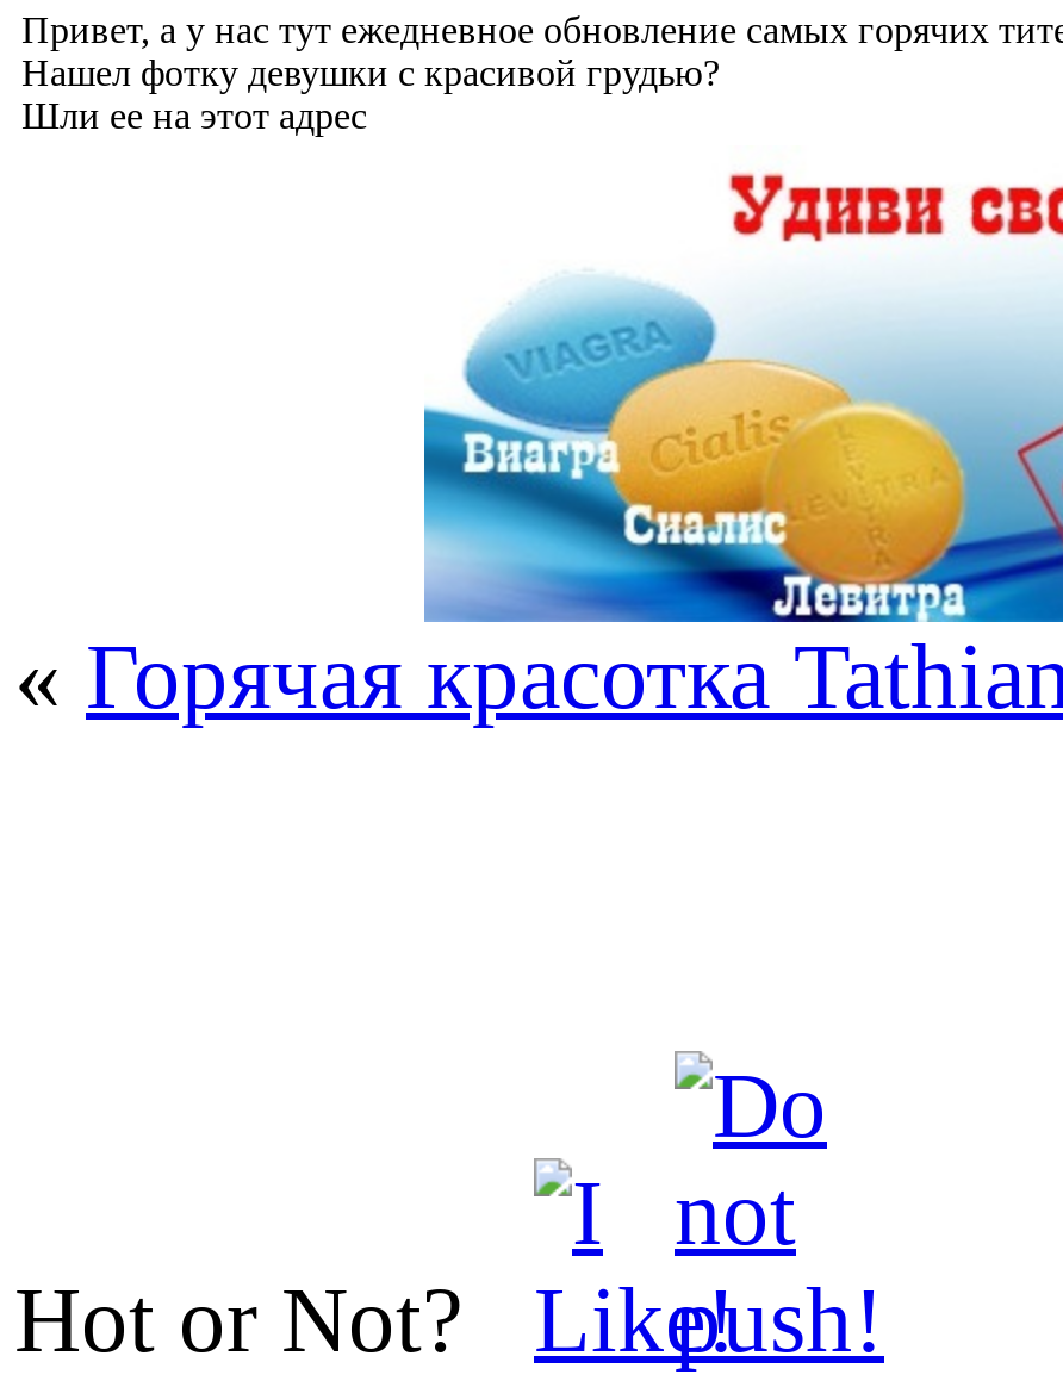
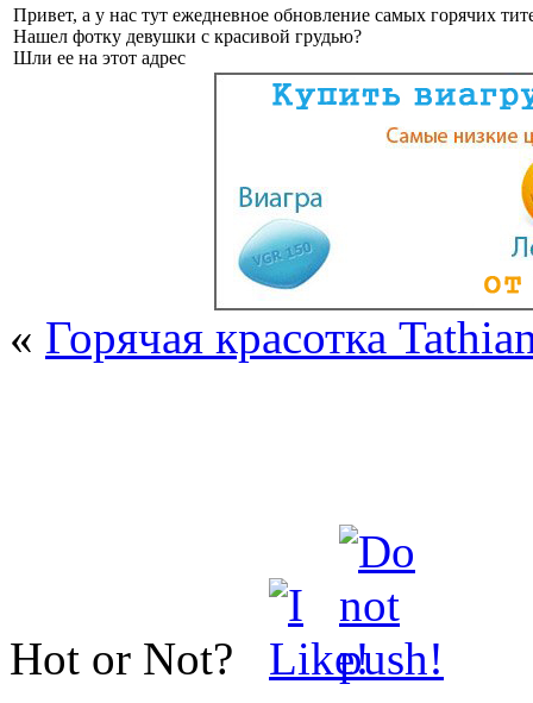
- [image]
+ [image]
